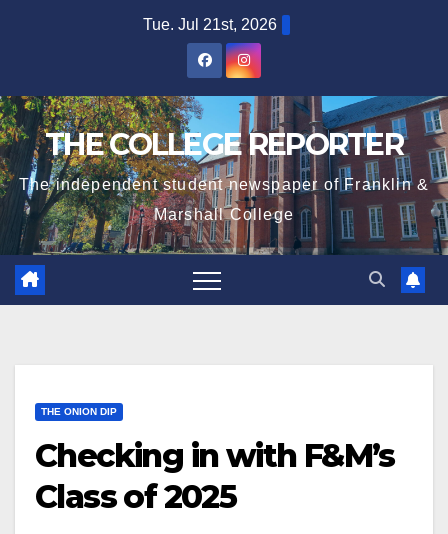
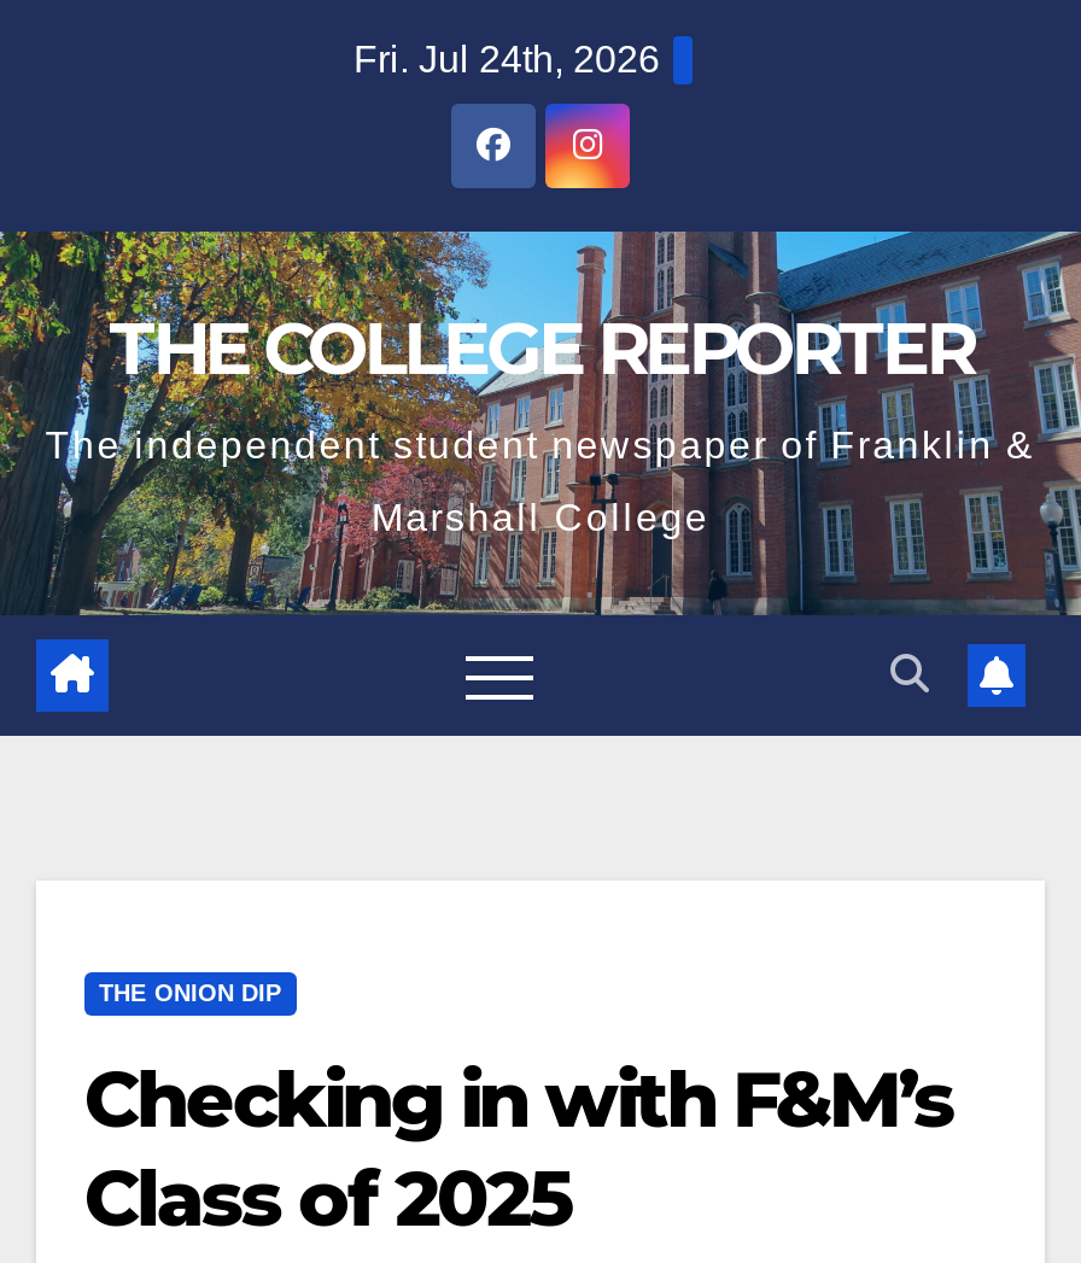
- Tue. Jul 21st, 2026
+ Fri. Jul 24th, 2026
